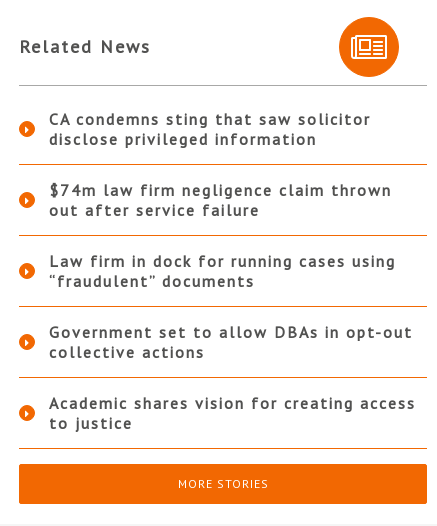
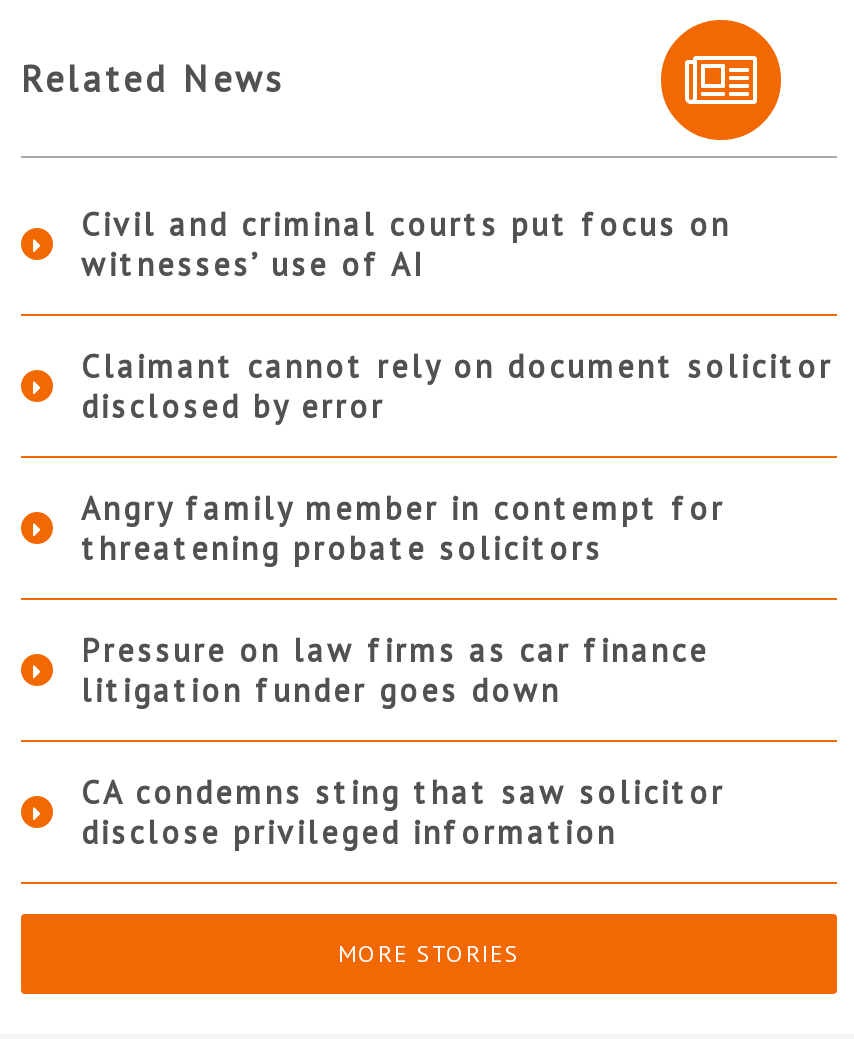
+ Civil and criminal courts put focus on
+ witnesses’ use of AI
+ Claimant cannot rely on document solicitor
+ disclosed by error
+ Angry family member in contempt for
+ threatening probate solicitors
+ Pressure on law firms as car finance
+ litigation funder goes down

moved down: CA condemns sting that saw solicitor | disclose privileged information

- $74m law firm negligence claim thrown
- out after service failure
- Law firm in dock for running cases using
- “fraudulent” documents
- Government set to allow DBAs in opt-out
- collective actions
- Academic shares vision for creating access
- to justice
